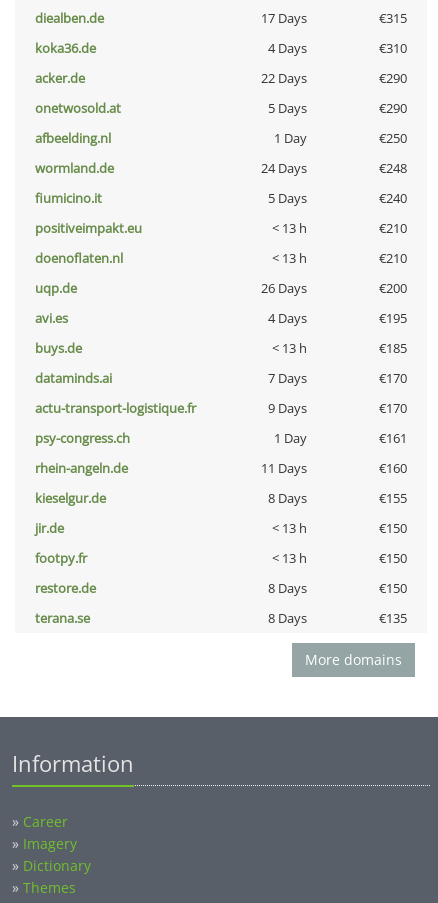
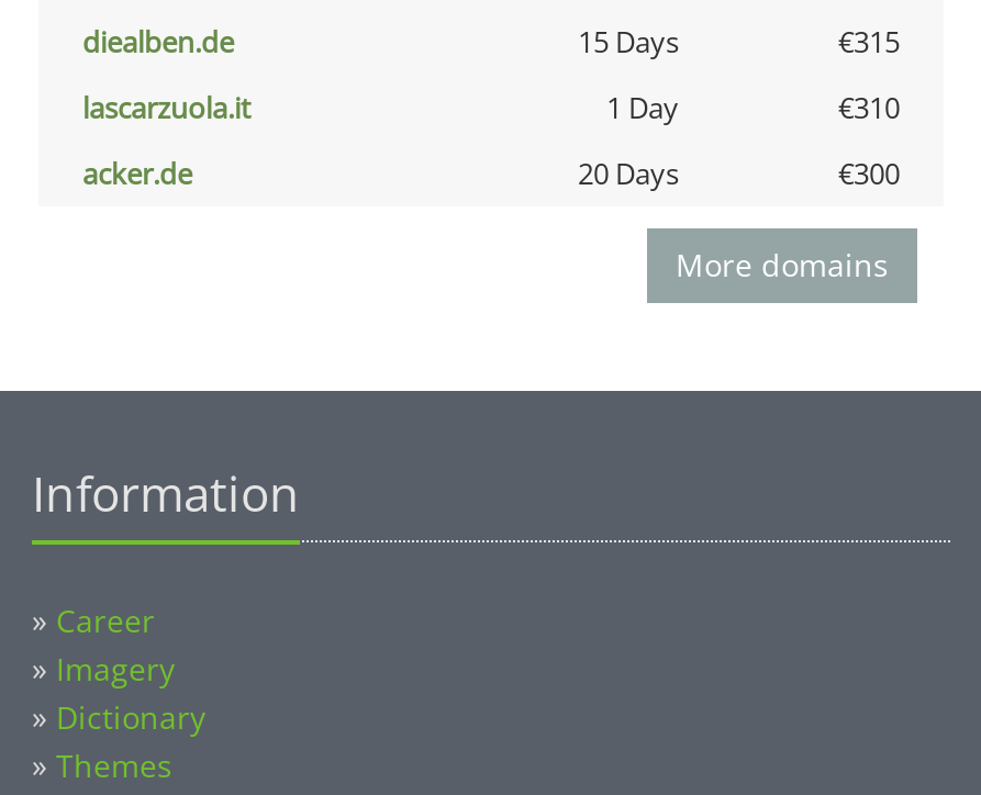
- 17 Days
+ 15 Days

- koka36.de
- 4 Days
+ lascarzuola.it
+ 1 Day

- 22 Days
- €290
- onetwosold.at
- 5 Days
- €290
- afbeelding.nl
- 1 Day
- €250
- wormland.de
- 24 Days
- €248
- fiumicino.it
- 5 Days
- €240
- positiveimpakt.eu
- < 13 h
- €210
- doenoflaten.nl
- < 13 h
- €210
- uqp.de
- 26 Days
- €200
- avi.es
- 4 Days
- €195
- buys.de
- < 13 h
- €185
- dataminds.ai
- 7 Days
- €170
- actu-transport-logistique.fr
- 9 Days
- €170
- psy-congress.ch
- 1 Day
- €161
- rhein-angeln.de
- 11 Days
- €160
- kieselgur.de
- 8 Days
- €155
- jir.de
- < 13 h
- €150
- footpy.fr
- < 13 h
- €150
- restore.de
- 8 Days
- €150
- terana.se
- 8 Days
- €135
+ 20 Days
+ €300
